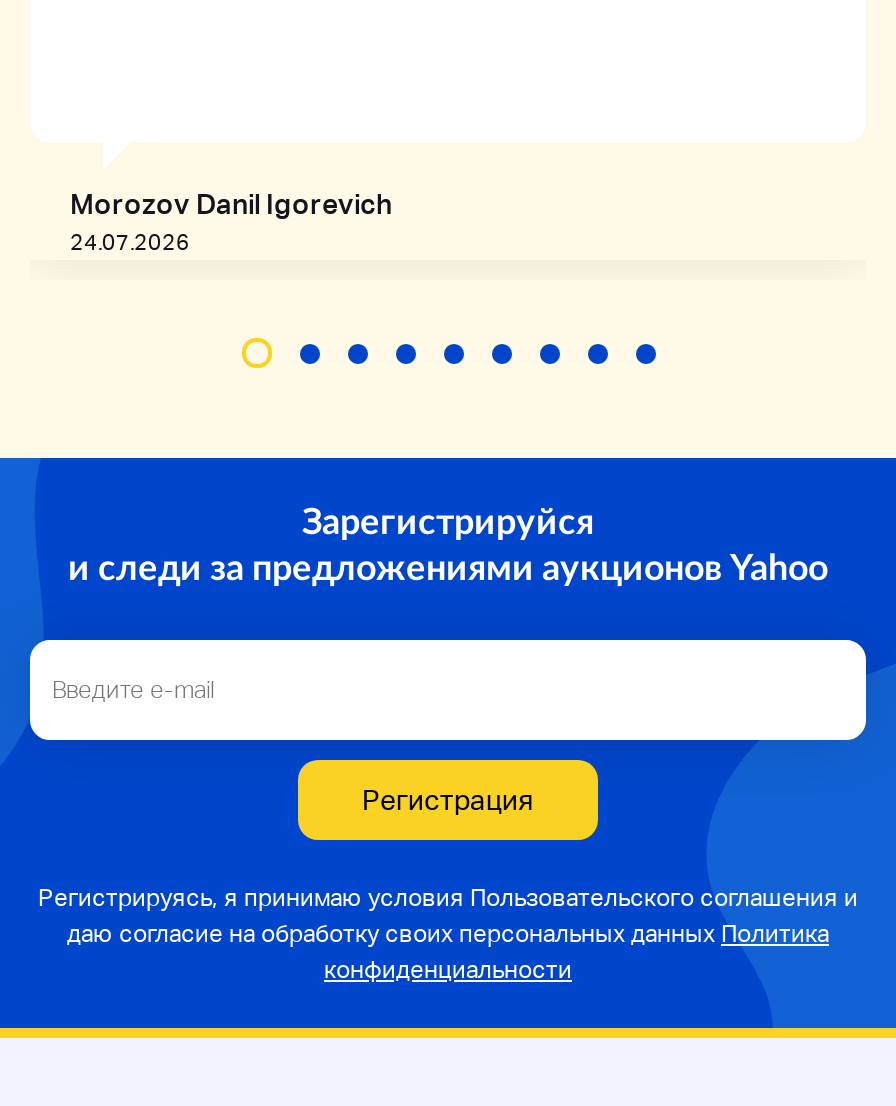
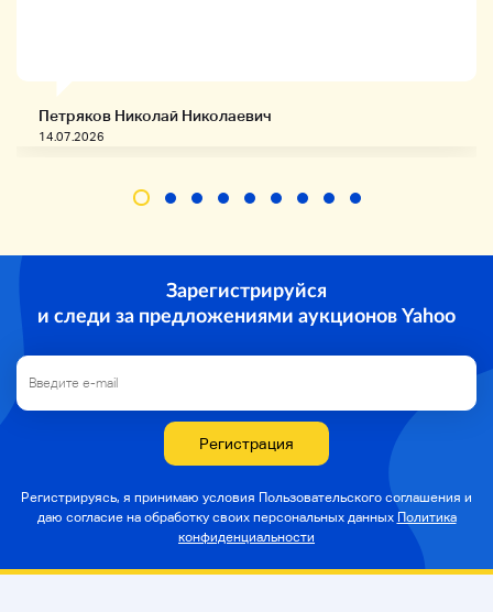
- Morozov Danil Igorevich
- 24.07.2026
+ Петряков Николай Николаевич
+ 14.07.2026
